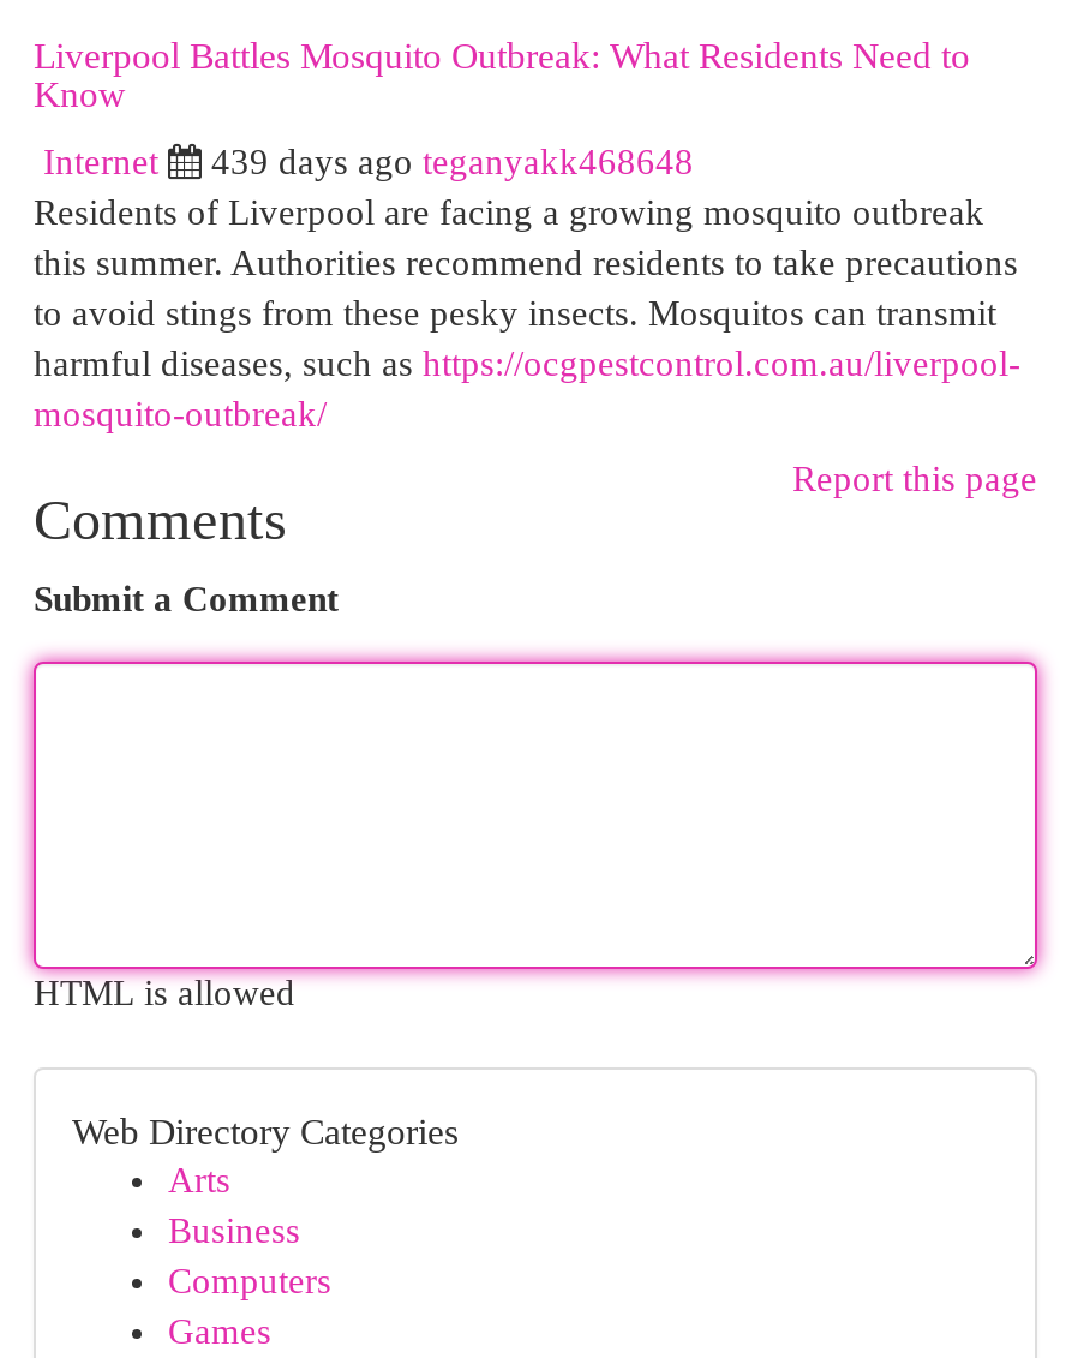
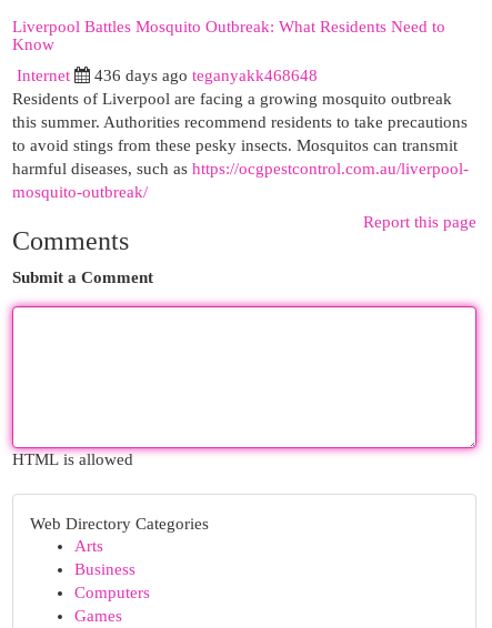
- 439 days ago teganyakk468648
+ 436 days ago teganyakk468648
